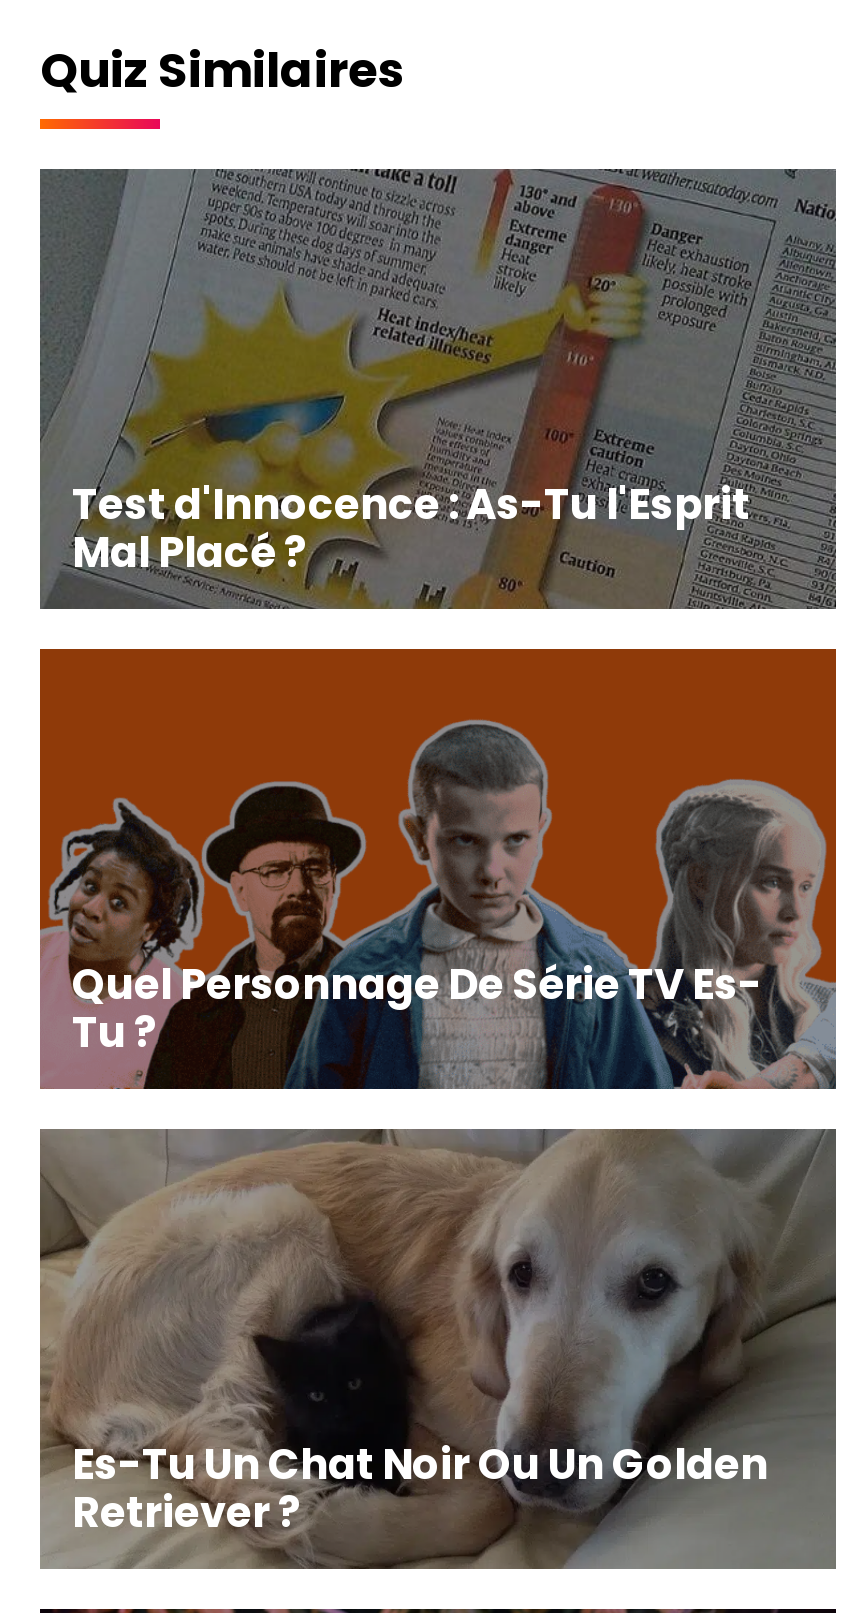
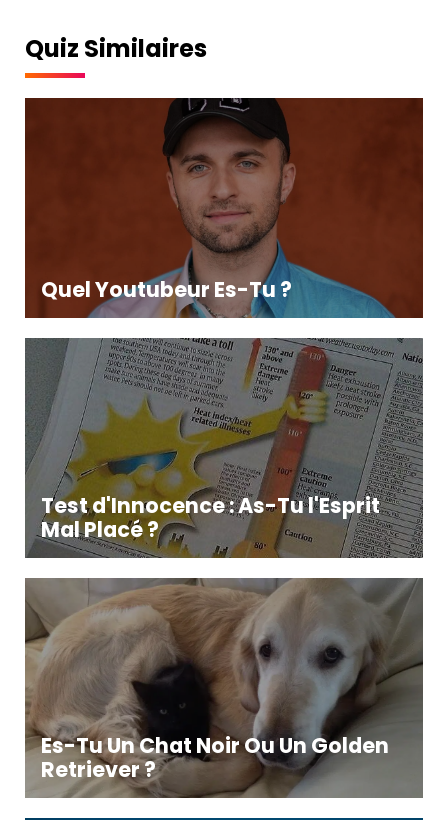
+ [image]
+ Quel Youtubeur Es-Tu ?

moved down: [image] | Test d'Innocence : As-Tu l'Esprit | Mal Placé ?

- [image]
- Quel Personnage De Série TV Es-
- Tu ?
